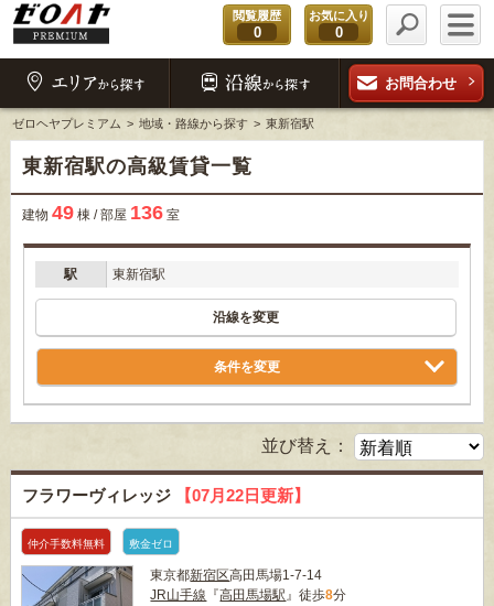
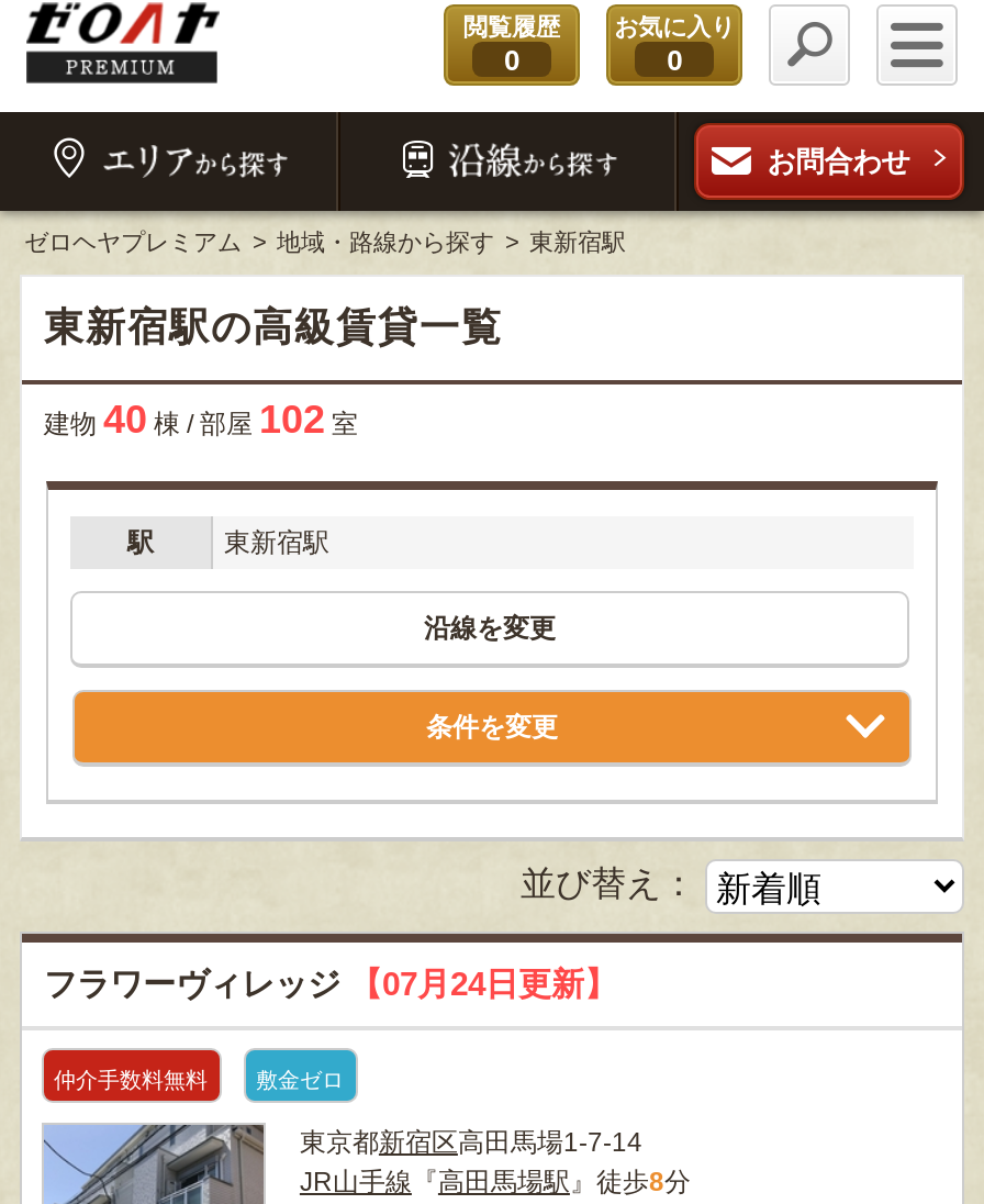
- 建物49棟 / 部屋136室
+ 建物40棟 / 部屋102室

- フラワーヴィレッジ【07月22日更新】
+ フラワーヴィレッジ【07月24日更新】
